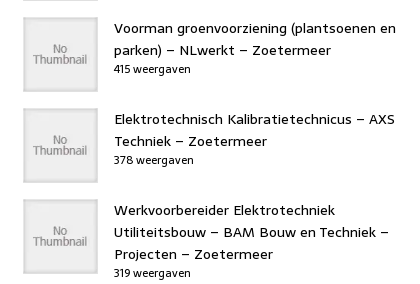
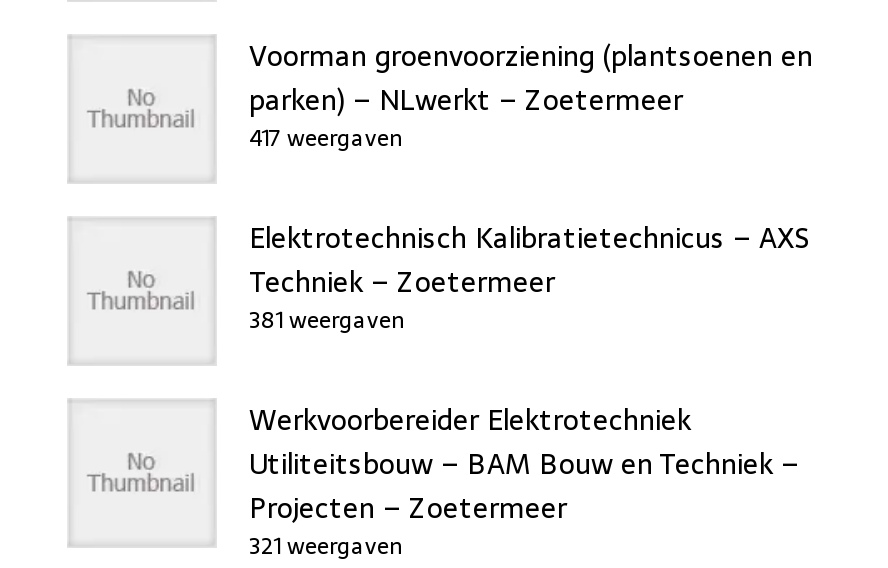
- 415 weergaven
+ 417 weergaven

- 378 weergaven
+ 381 weergaven

- 319 weergaven
+ 321 weergaven
